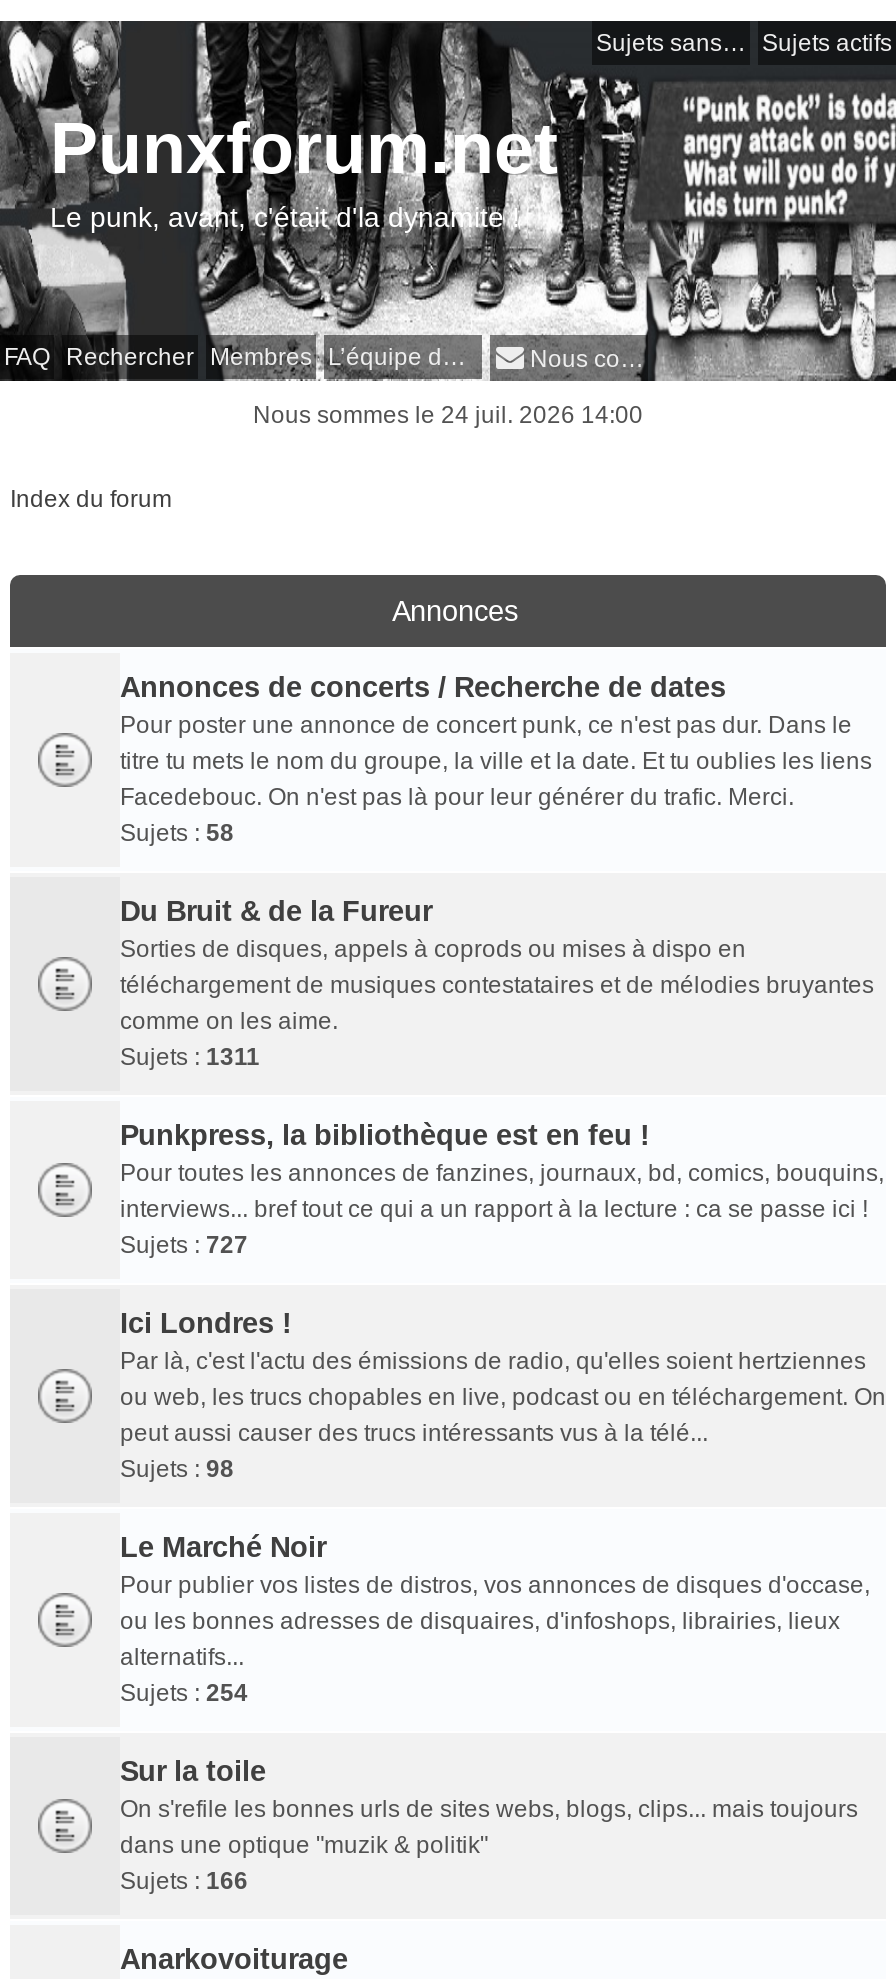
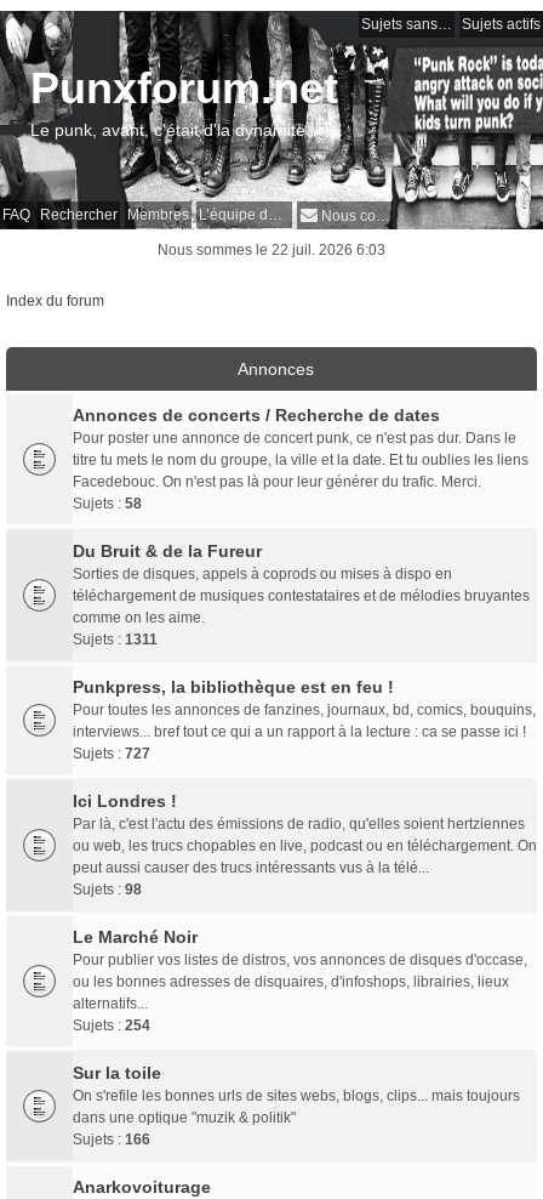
- Nous sommes le 24 juil. 2026 14:00
+ Nous sommes le 22 juil. 2026 6:03
